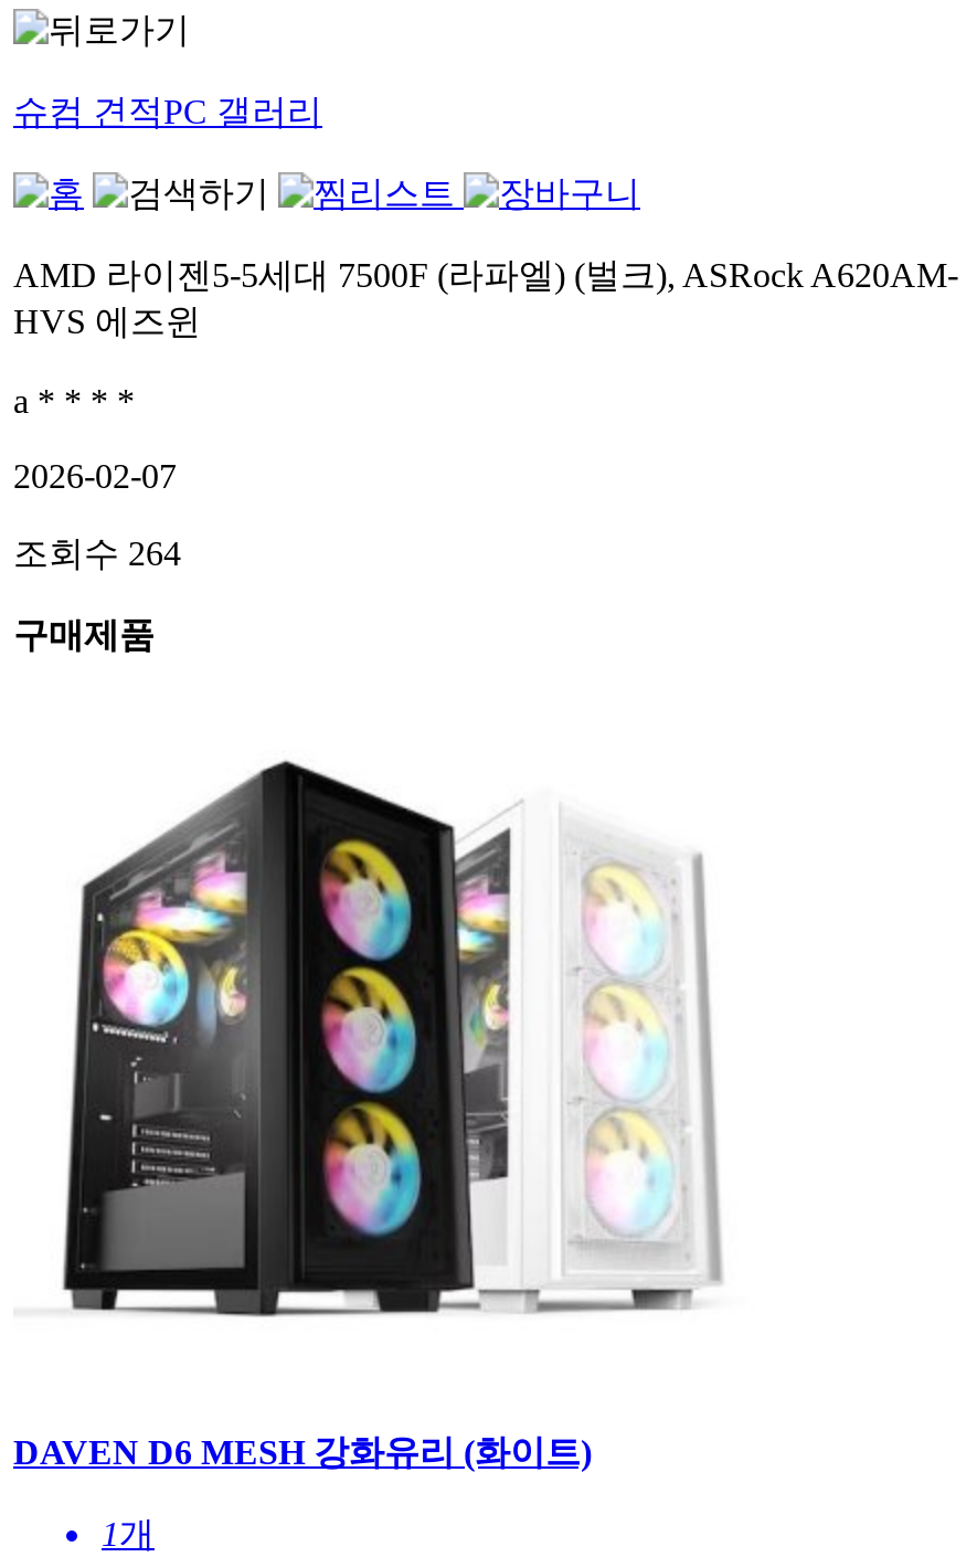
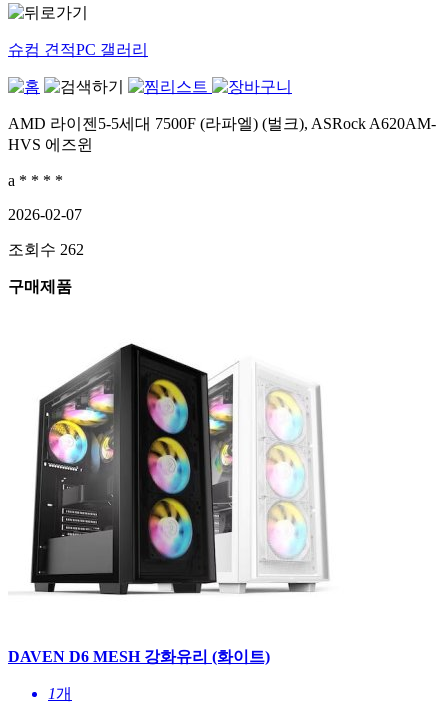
- 조회수 264
+ 조회수 262
